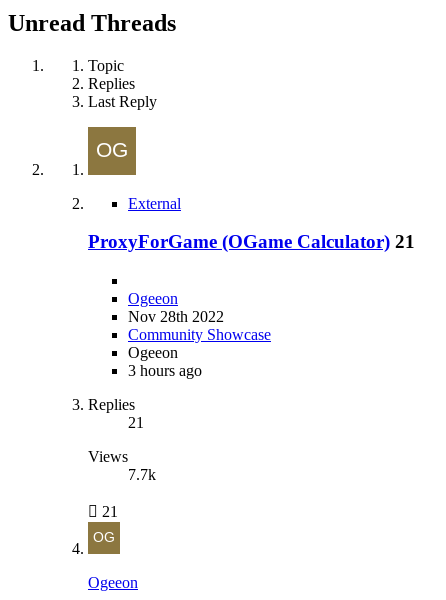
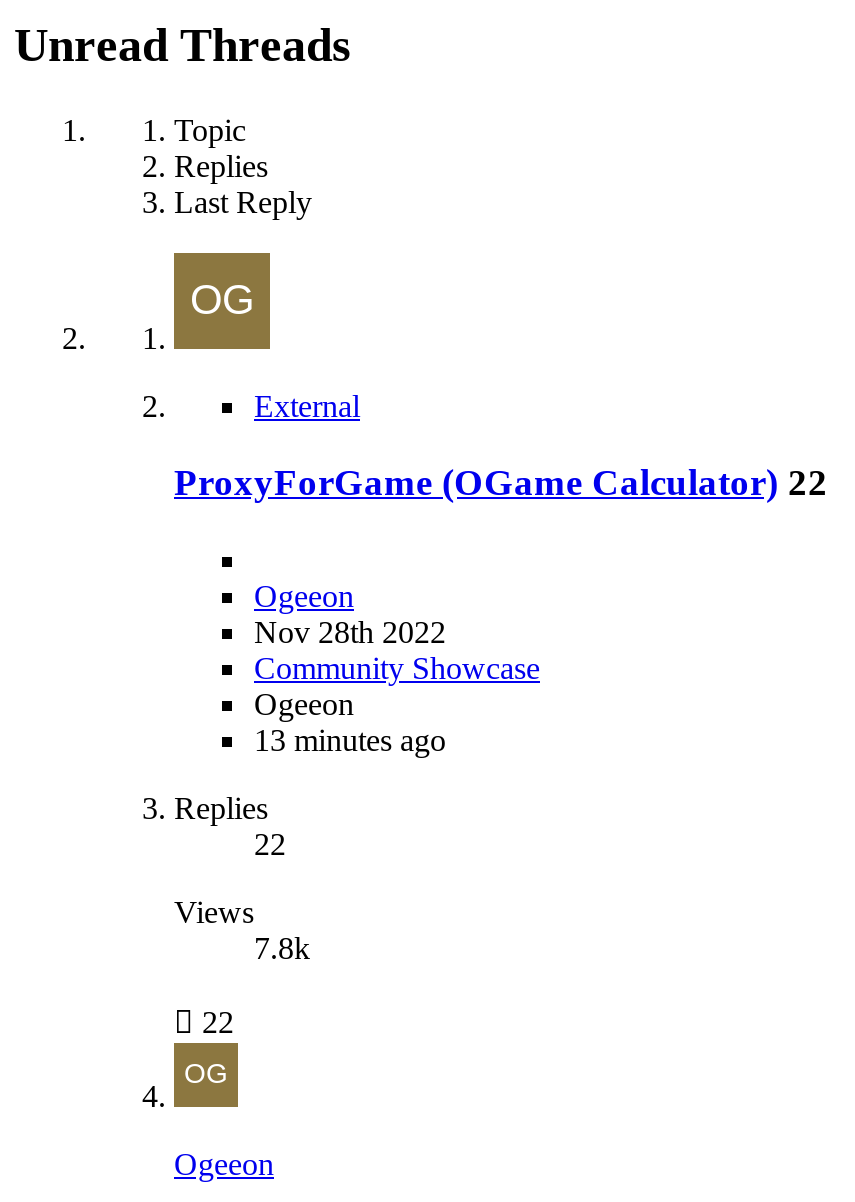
- ProxyForGame (OGame Calculator) 21
+ ProxyForGame (OGame Calculator) 22

- 3 hours ago
+ 13 minutes ago

- 21
+ 22

- 7.7k
+ 7.8k

- 21
+ 22
